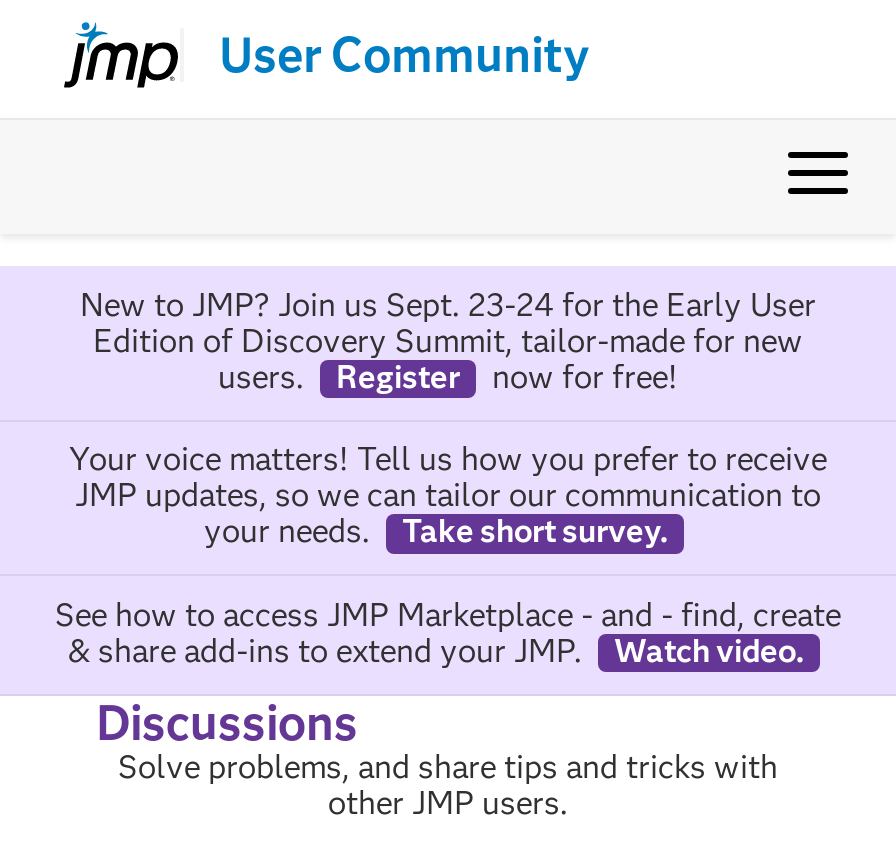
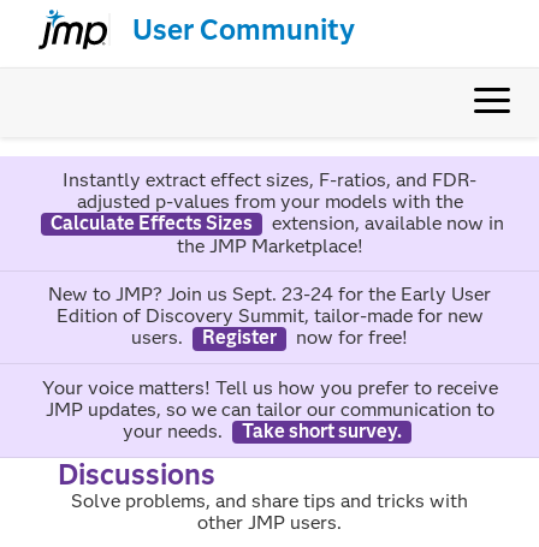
+ Instantly extract effect sizes, F-ratios, and FDR-
+ adjusted p-values from your models with the
+ Calculate Effects Sizes
+ extension, available now in
+ the JMP Marketplace!

moved down: New to JMP? Join us Sept. 23-24 for the Early User | Edition of Discovery Summit, tailor-made for new | users. | ... | your needs. | Take short survey.

- See how to access JMP Marketplace - and - find, create
- & share add-ins to extend your JMP.
- Watch video.
